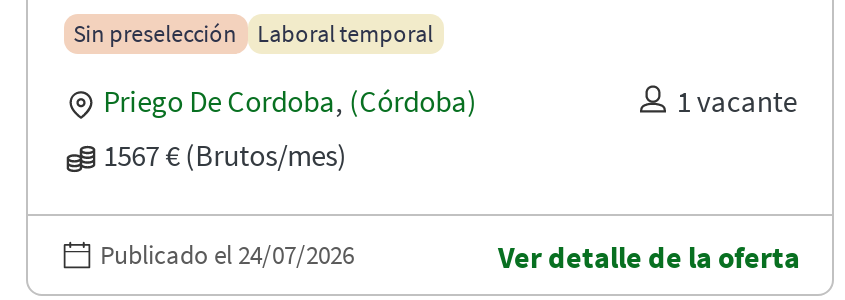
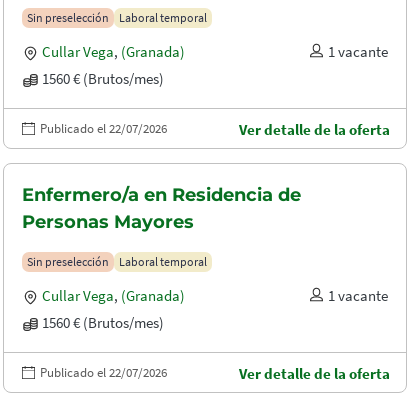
- Priego De Cordoba, (Córdoba)
+ Cullar Vega, (Granada)

- 1567 € (Brutos/mes)
- Publicado el 24/07/2026
+ 1560 € (Brutos/mes)
+ Publicado el 22/07/2026
+ Ver detalle de la oferta
+ Enfermero/a en Residencia de
+ Personas Mayores
+ Sin preselección
+ Laboral temporal
+ Cullar Vega, (Granada)
+ 1 vacante
+ 1560 € (Brutos/mes)
+ Publicado el 22/07/2026
